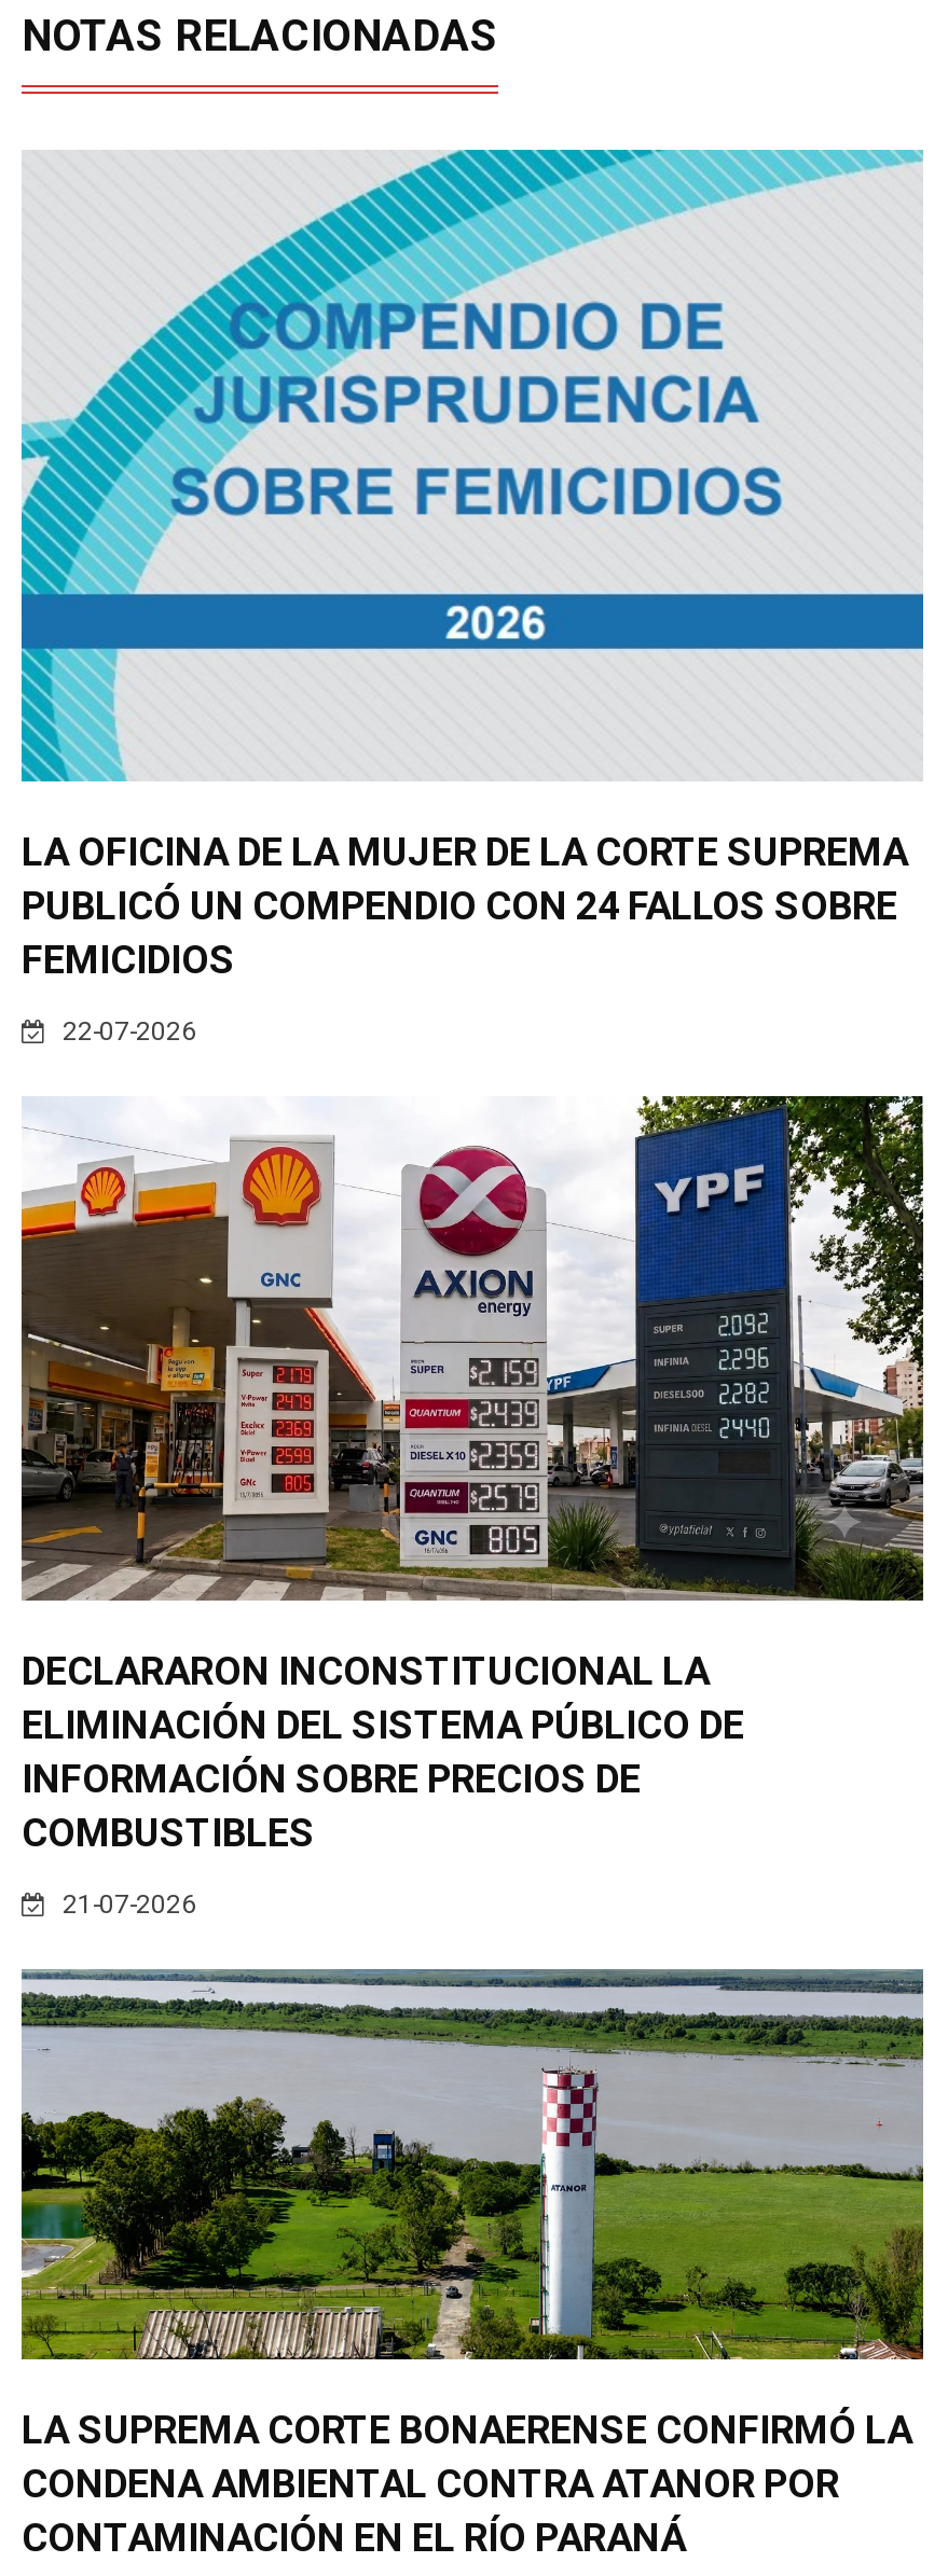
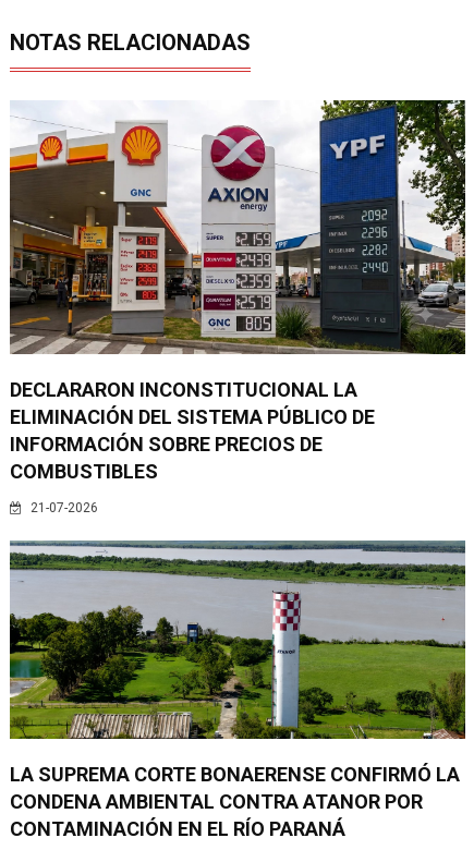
- [image]
- LA OFICINA DE LA MUJER DE LA CORTE SUPREMA
- PUBLICÓ UN COMPENDIO CON 24 FALLOS SOBRE
- FEMICIDIOS
- 22-07-2026
